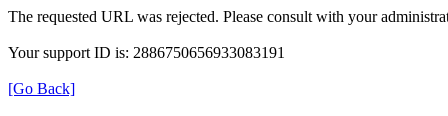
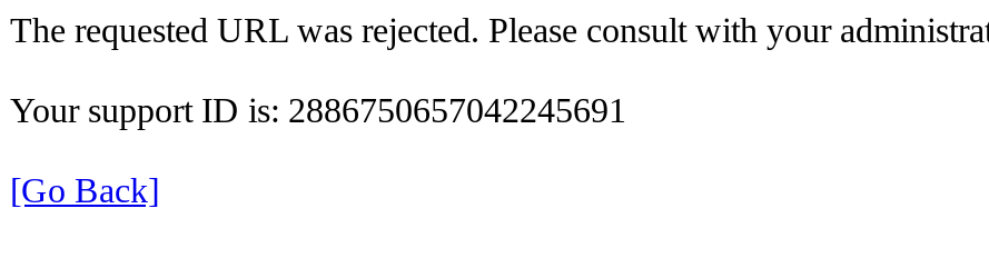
- Your support ID is: 2886750656933083191
+ Your support ID is: 2886750657042245691
